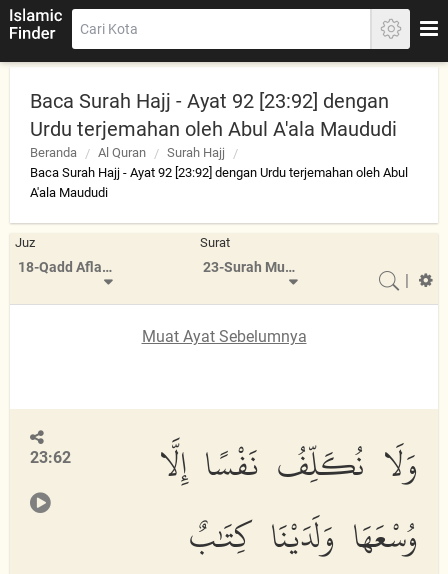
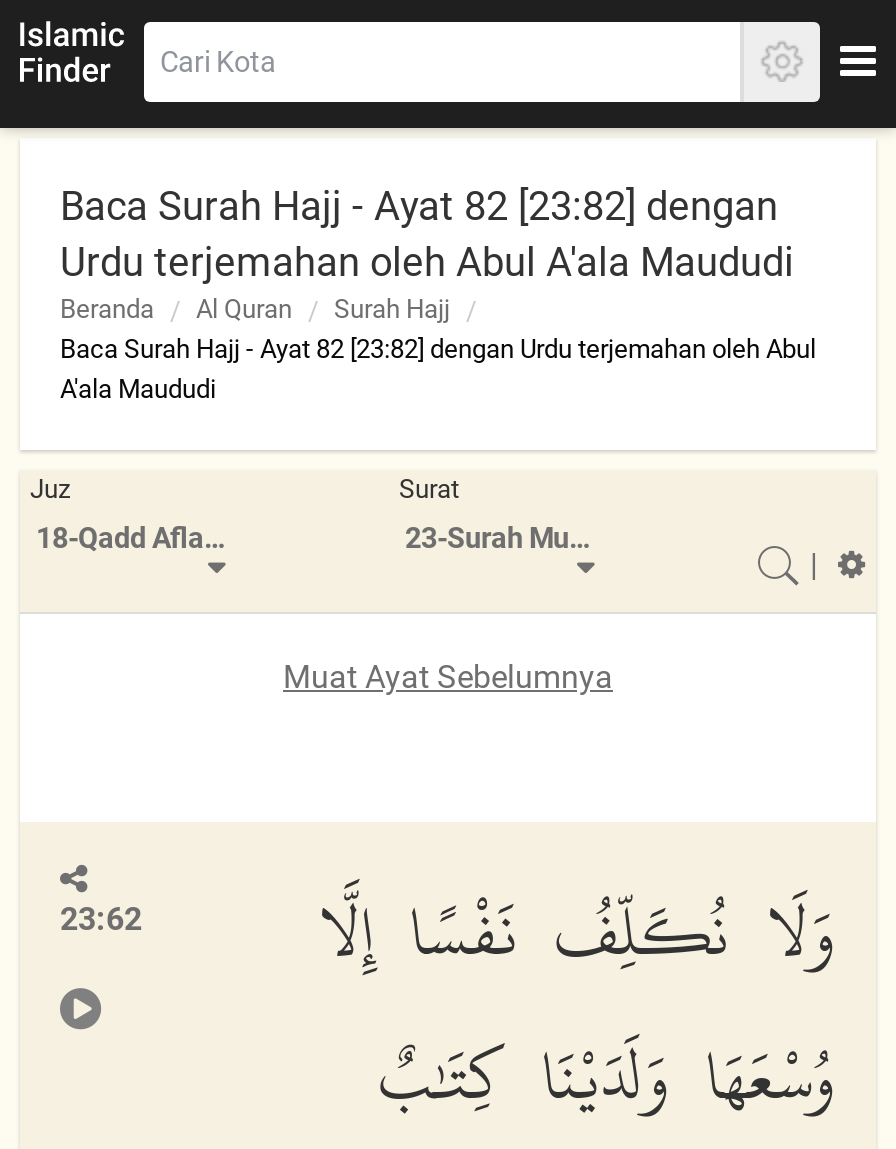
- Baca Surah Hajj - Ayat 92 [23:92] dengan
+ Baca Surah Hajj - Ayat 82 [23:82] dengan

- Baca Surah Hajj - Ayat 92 [23:92] dengan Urdu terjemahan oleh Abul
+ Baca Surah Hajj - Ayat 82 [23:82] dengan Urdu terjemahan oleh Abul
